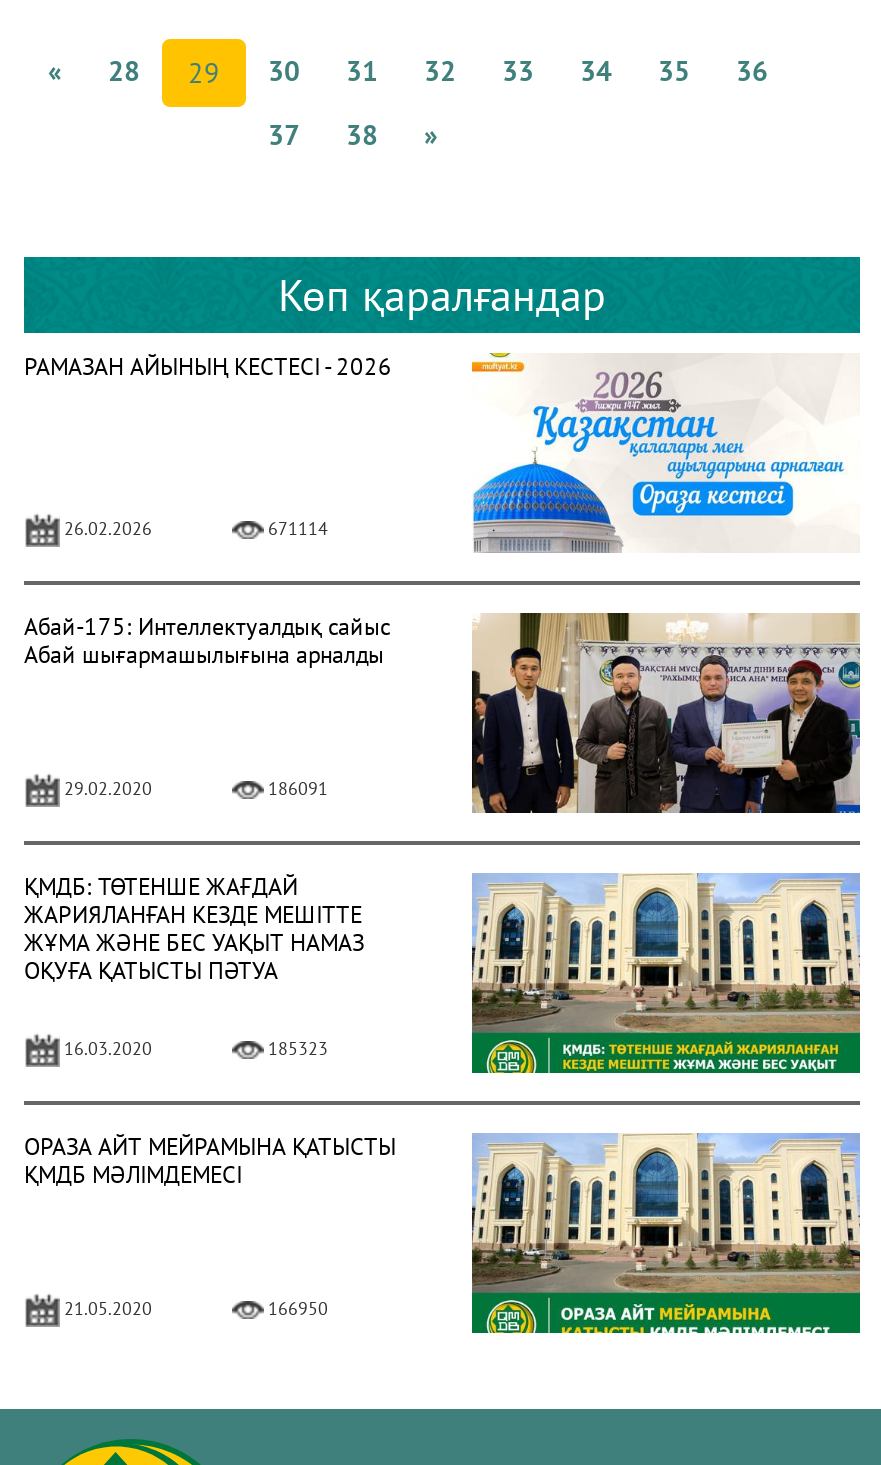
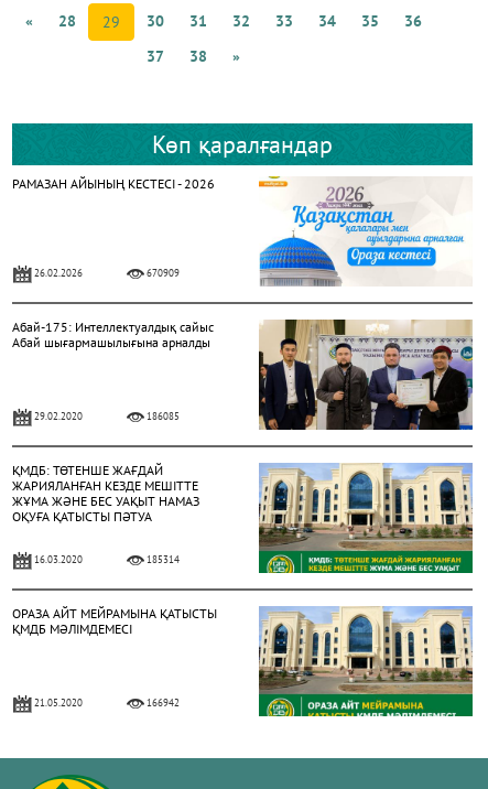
- 671114
+ 670909

- 186091
+ 186085

- 185323
+ 185314

- 166950
+ 166942
